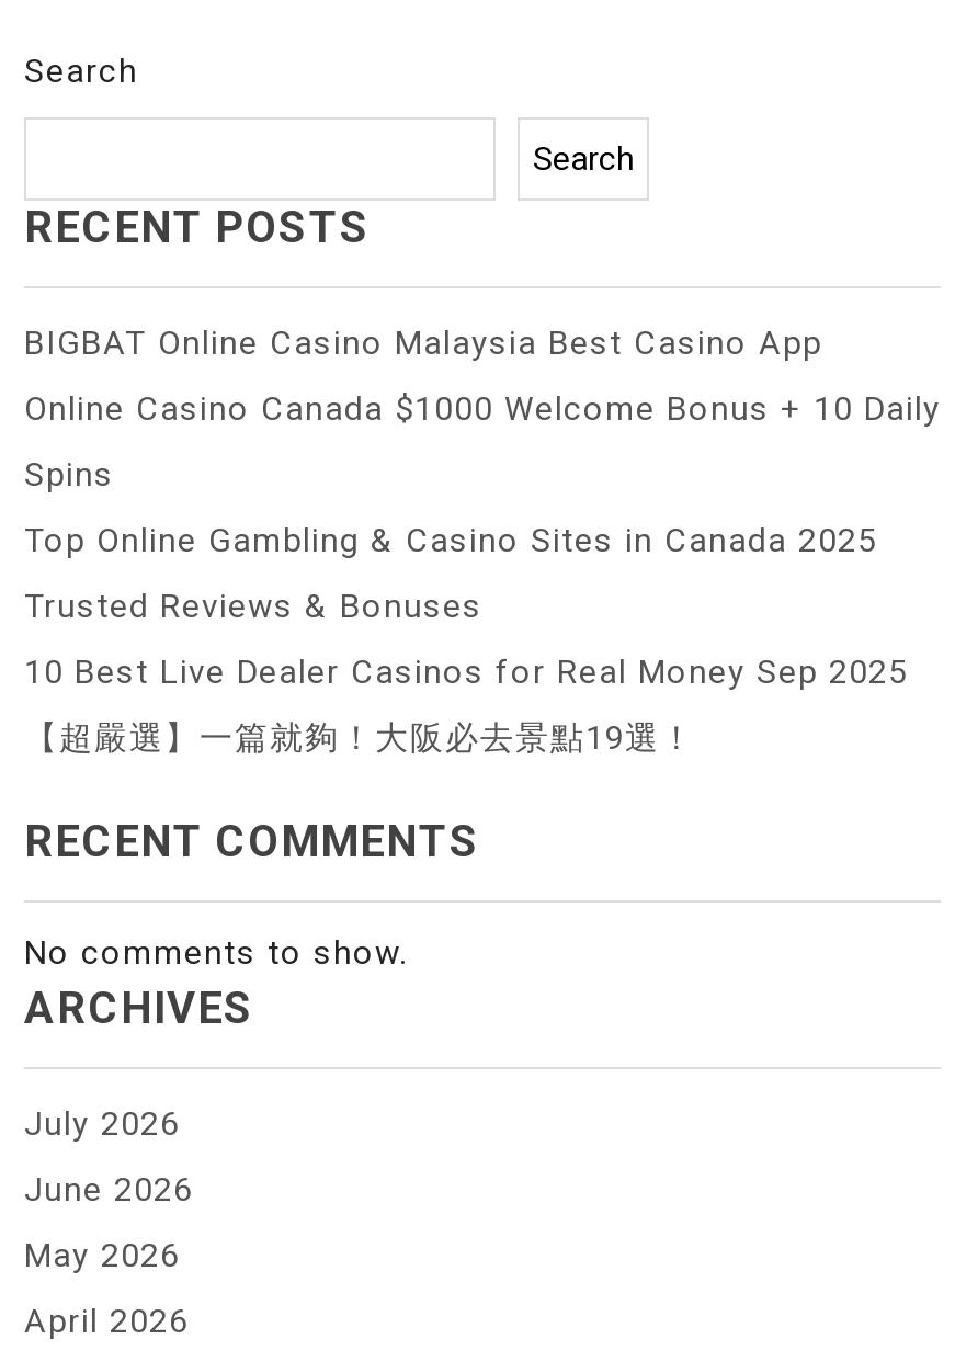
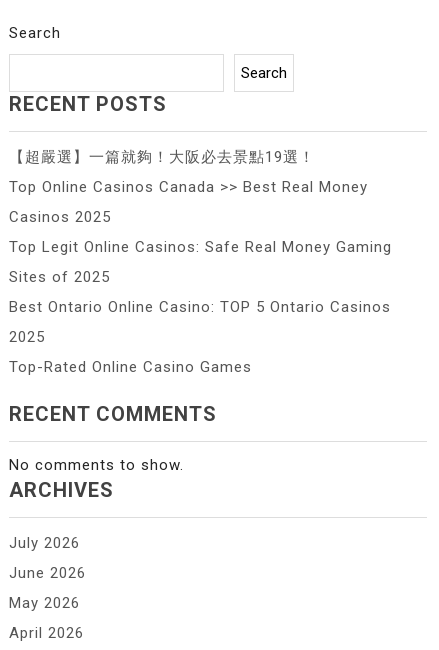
- BIGBAT Online Casino Malaysia Best Casino App
- Online Casino Canada $1000 Welcome Bonus + 10 Daily
- Spins
- Top Online Gambling & Casino Sites in Canada 2025
- Trusted Reviews & Bonuses
- 10 Best Live Dealer Casinos for Real Money Sep 2025

moved up: 【超嚴選】一篇就夠！大阪必去景點19選！

+ Top Online Casinos Canada >> Best Real Money
+ Casinos 2025
+ Top Legit Online Casinos: Safe Real Money Gaming
+ Sites of 2025
+ Best Ontario Online Casino: TOP 5 Ontario Casinos
+ 2025
+ Top-Rated Online Casino Games
